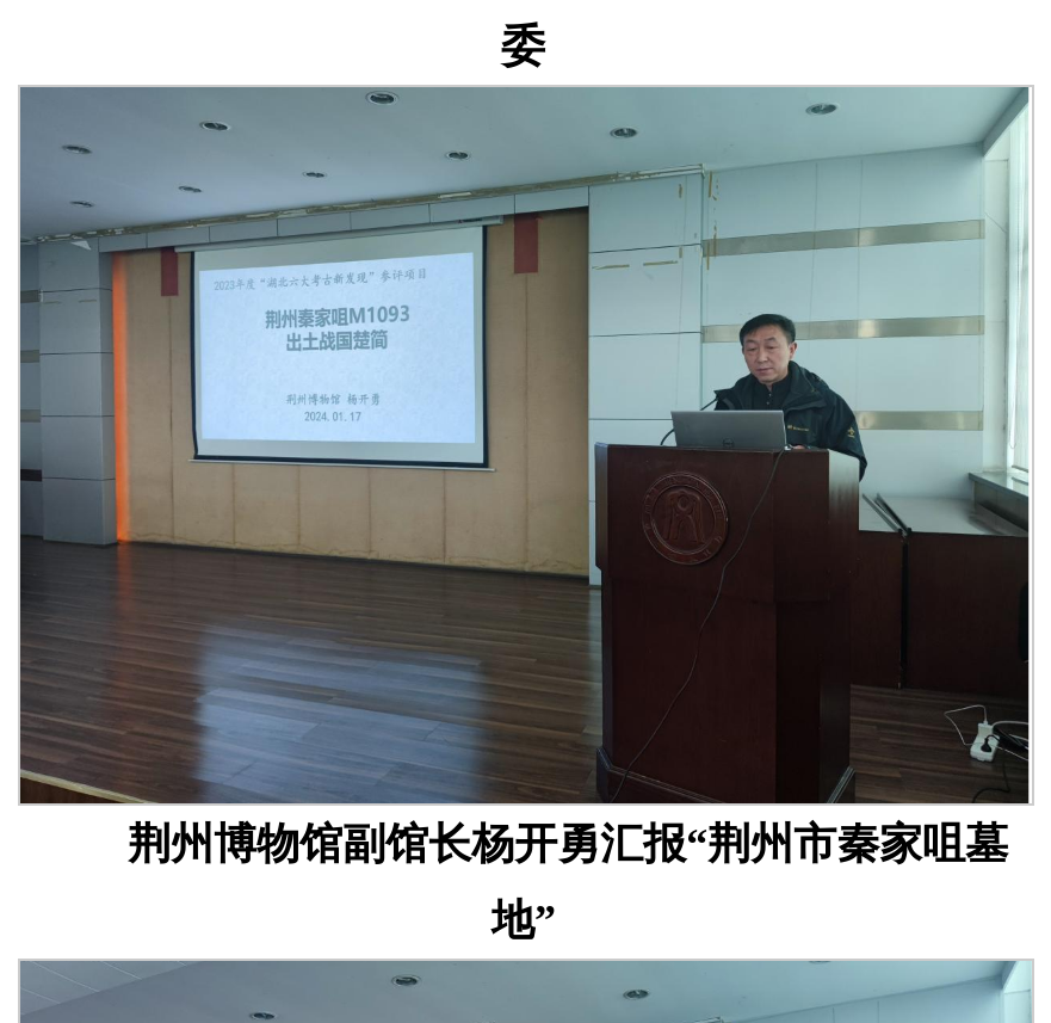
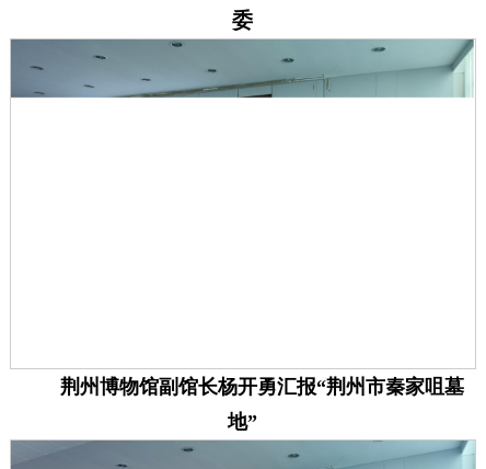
- [image]
